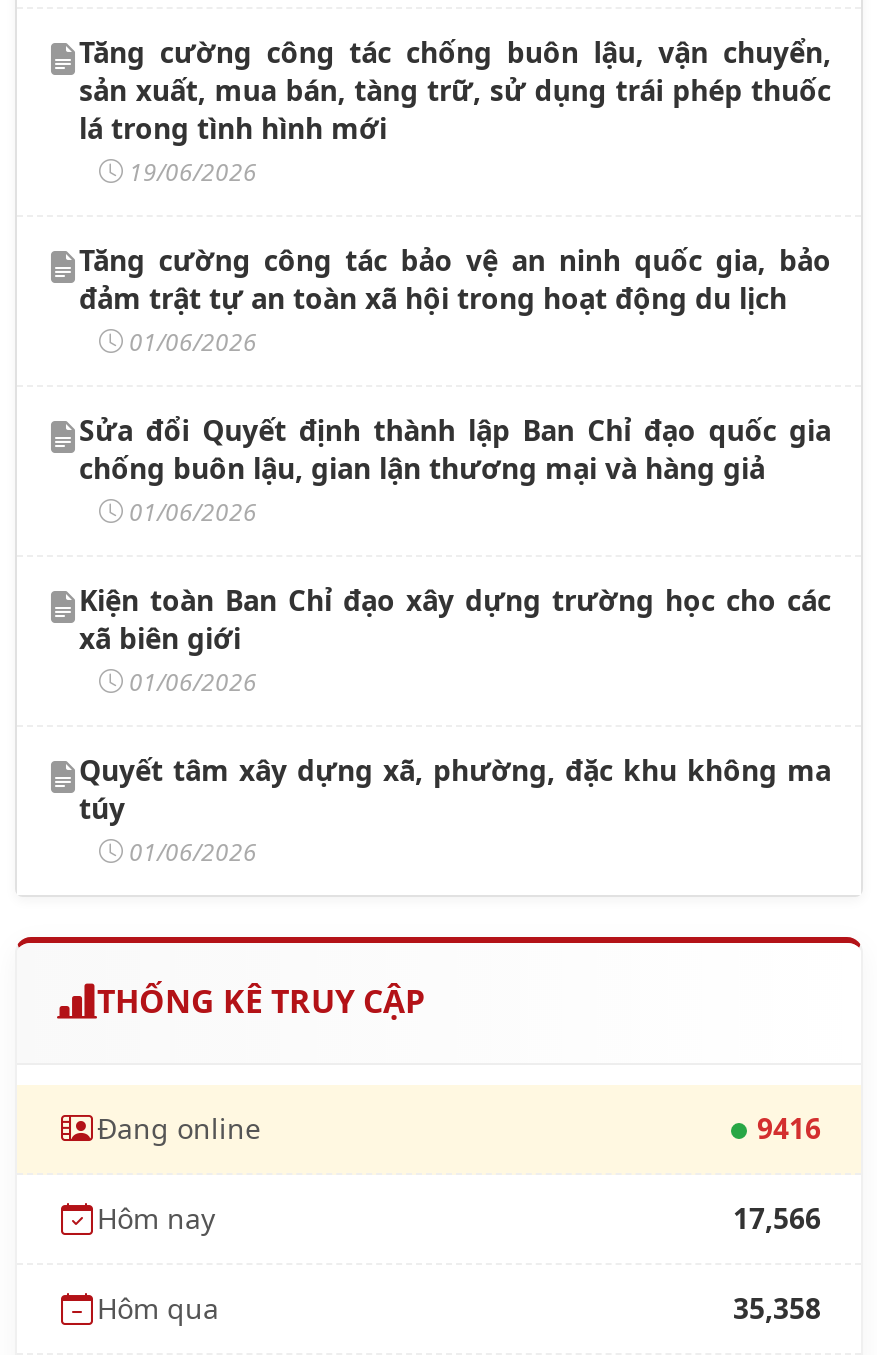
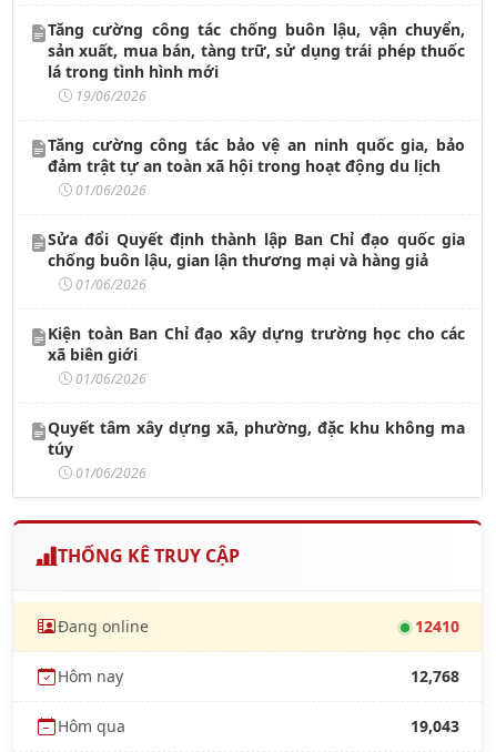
- 9416
+ 12410

- 17,566
+ 12,768

- 35,358
+ 19,043
